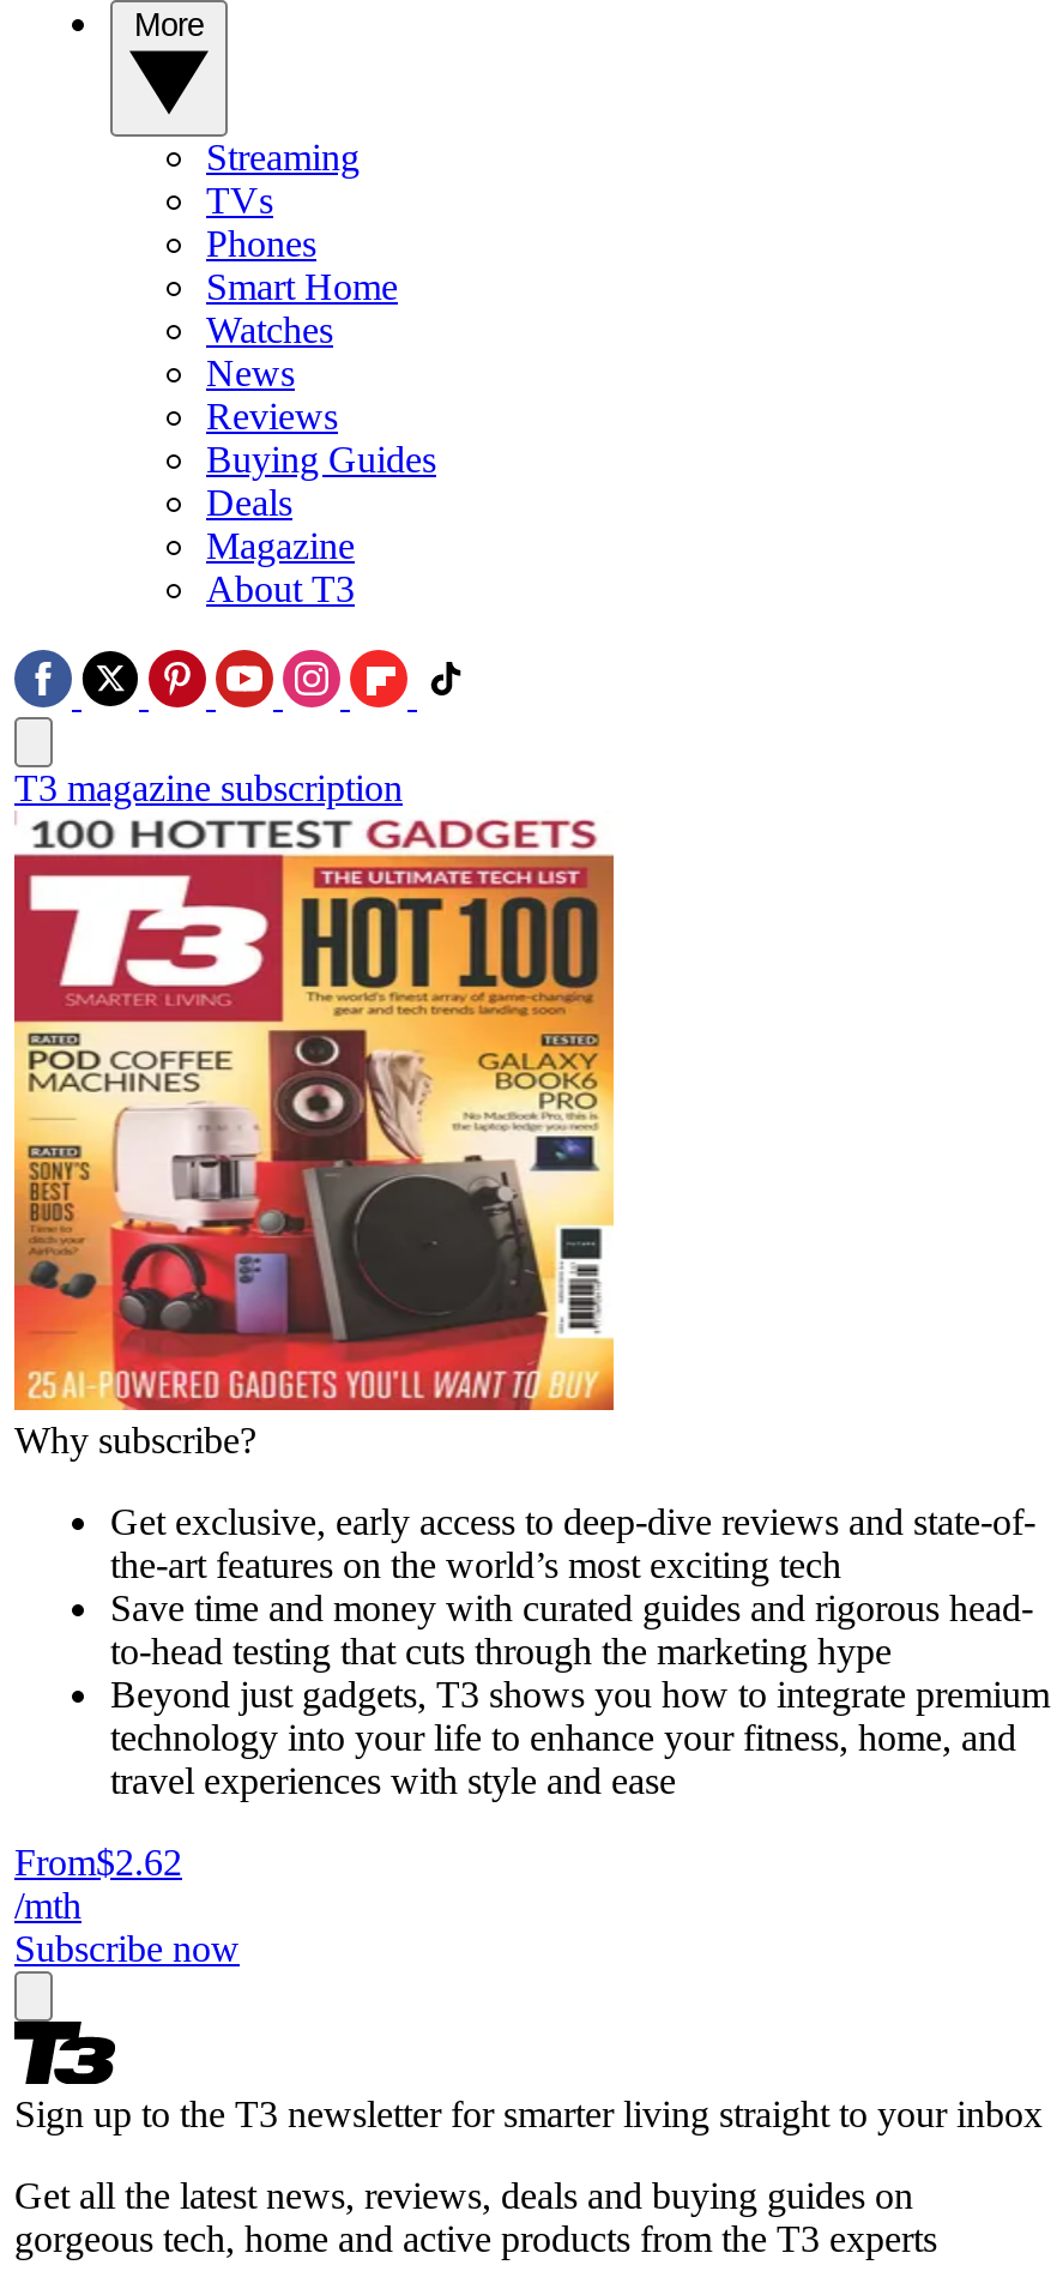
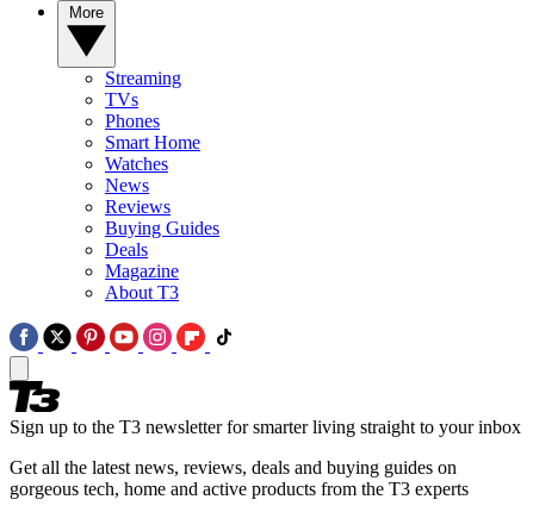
- T3 magazine subscription

- [image]
- Why subscribe?
- Get exclusive, early access to deep-dive reviews and state-of-
- the-art features on the world’s most exciting tech
- Save time and money with curated guides and rigorous head-
- to-head testing that cuts through the marketing hype
- Beyond just gadgets, T3 shows you how to integrate premium
- technology into your life to enhance your fitness, home, and
- travel experiences with style and ease
- From$2.62
- /mth
- Subscribe now
